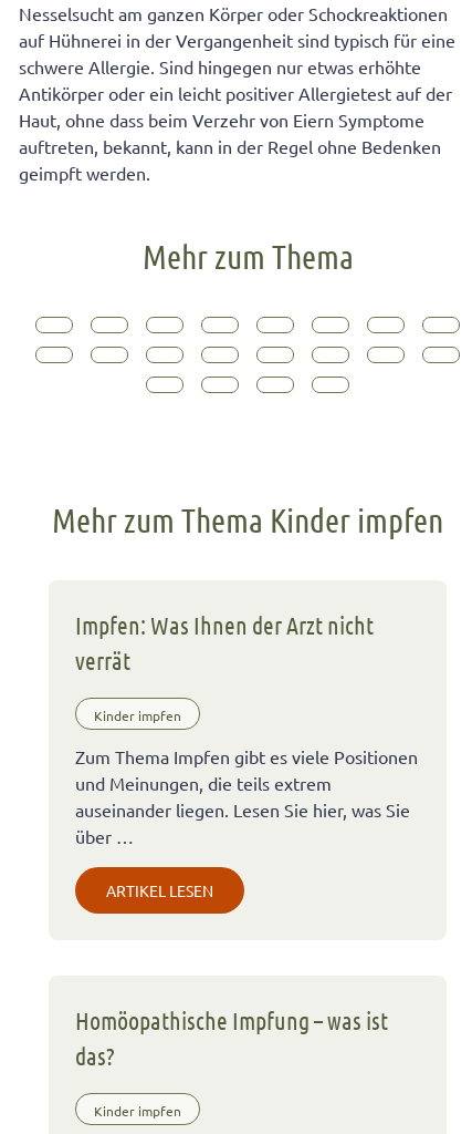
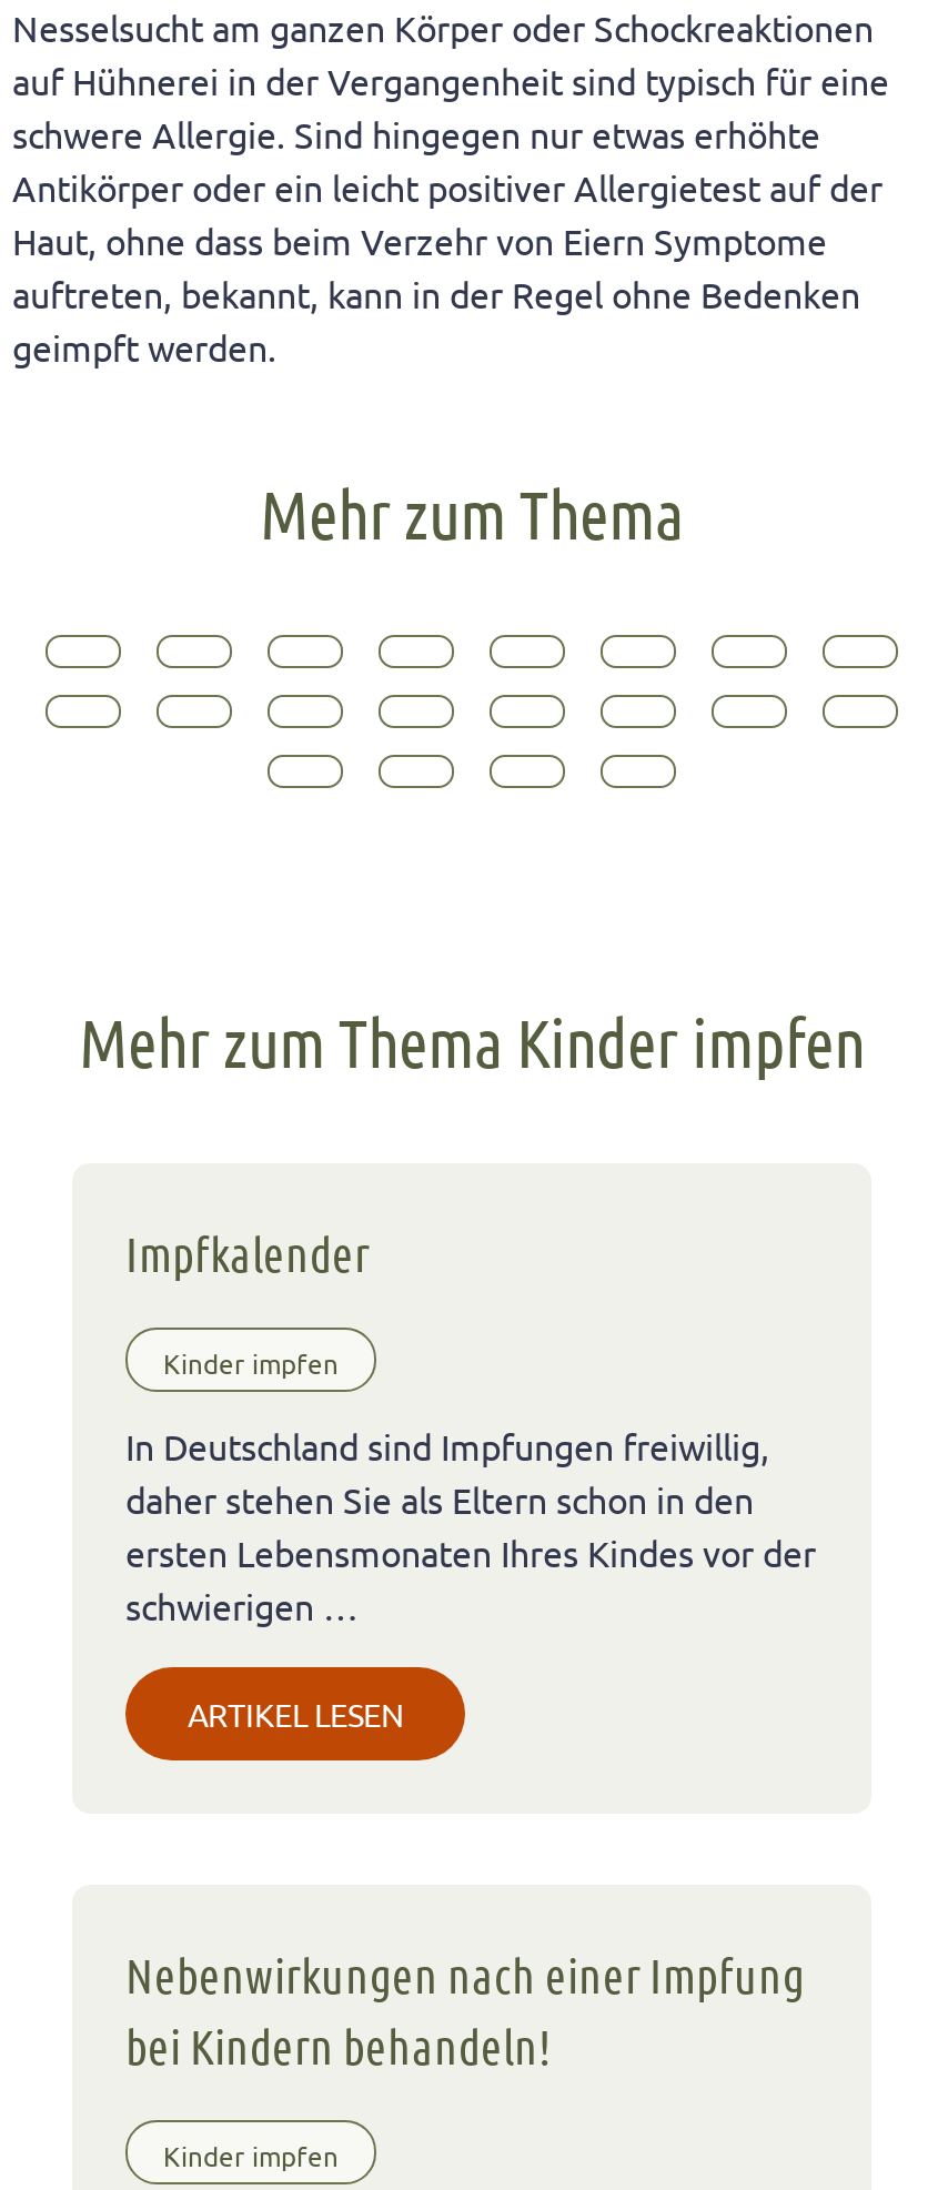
- Impfen: Was Ihnen der Arzt nicht
- verrät
+ Impfkalender

- Zum Thema Impfen gibt es viele Positionen
- und Meinungen, die teils extrem
- auseinander liegen. Lesen Sie hier, was Sie
- über …
+ In Deutschland sind Impfungen freiwillig,
+ daher stehen Sie als Eltern schon in den
+ ersten Lebensmonaten Ihres Kindes vor der
+ schwierigen …

- Homöopathische Impfung – was ist
- das?
+ Nebenwirkungen nach einer Impfung
+ bei Kindern behandeln!
